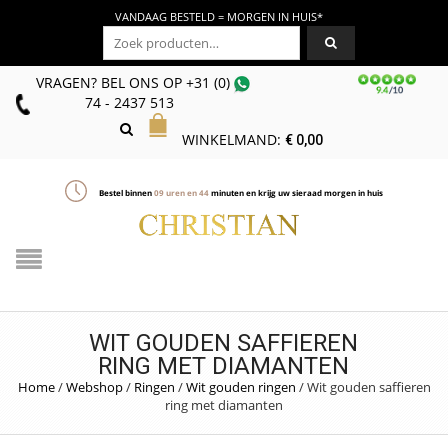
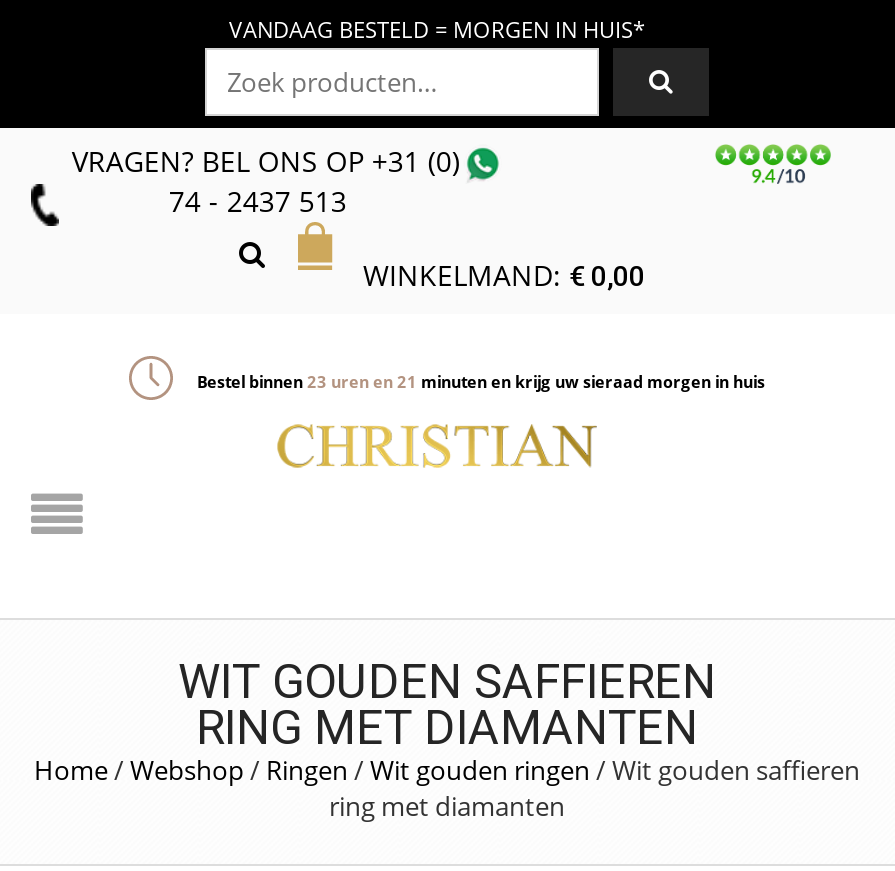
- Bestel binnen 09 uren en 44 minuten en krijg uw sieraad morgen in huis
+ Bestel binnen 23 uren en 21 minuten en krijg uw sieraad morgen in huis
